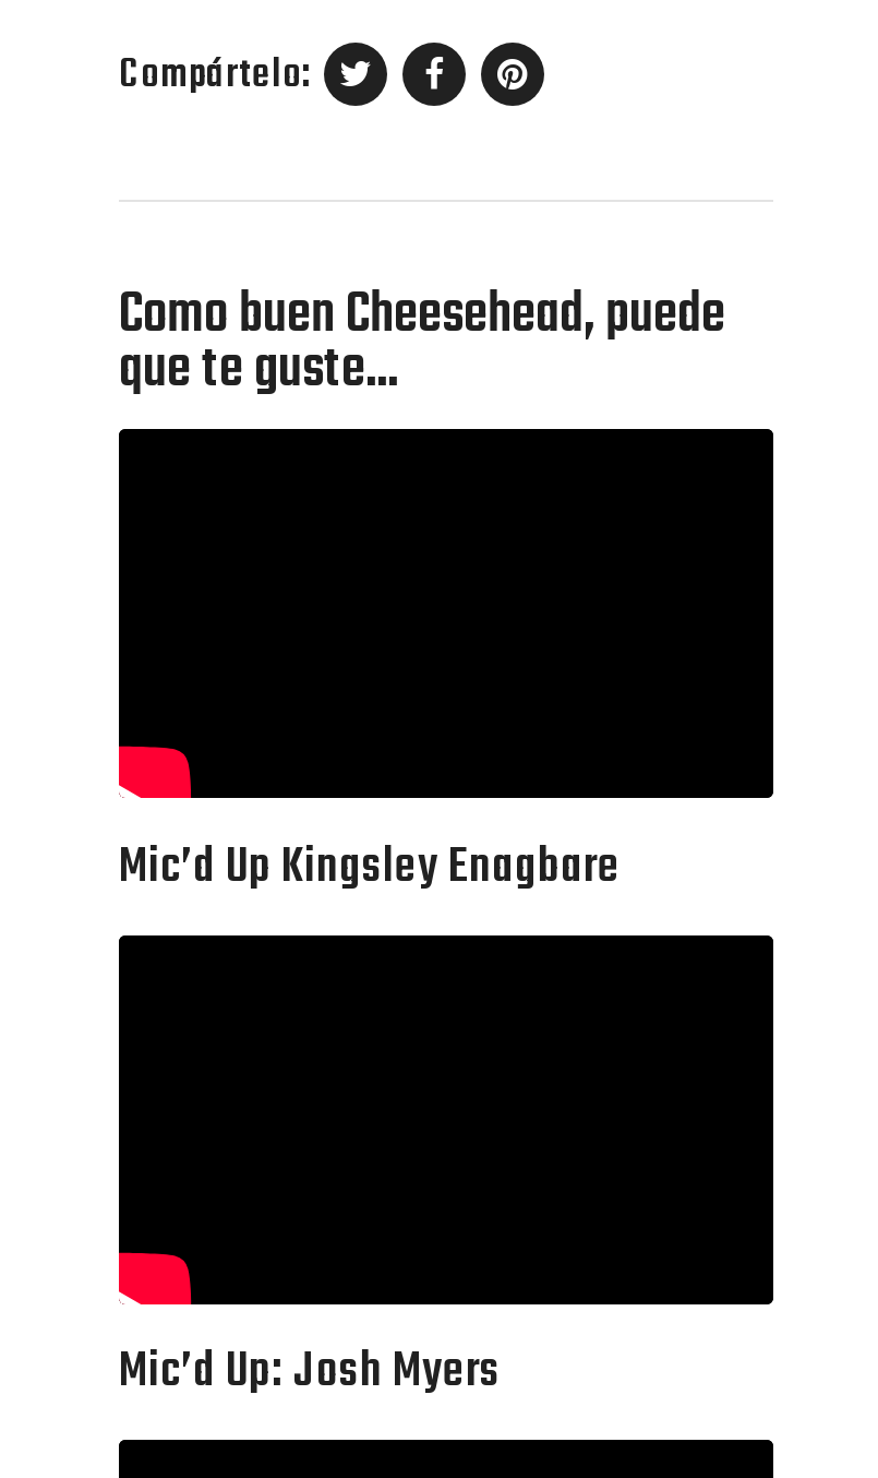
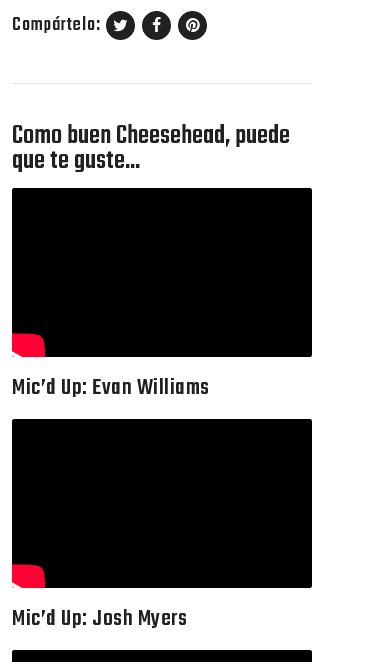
- Mic’d Up Kingsley Enagbare
+ Mic’d Up: Evan Williams
